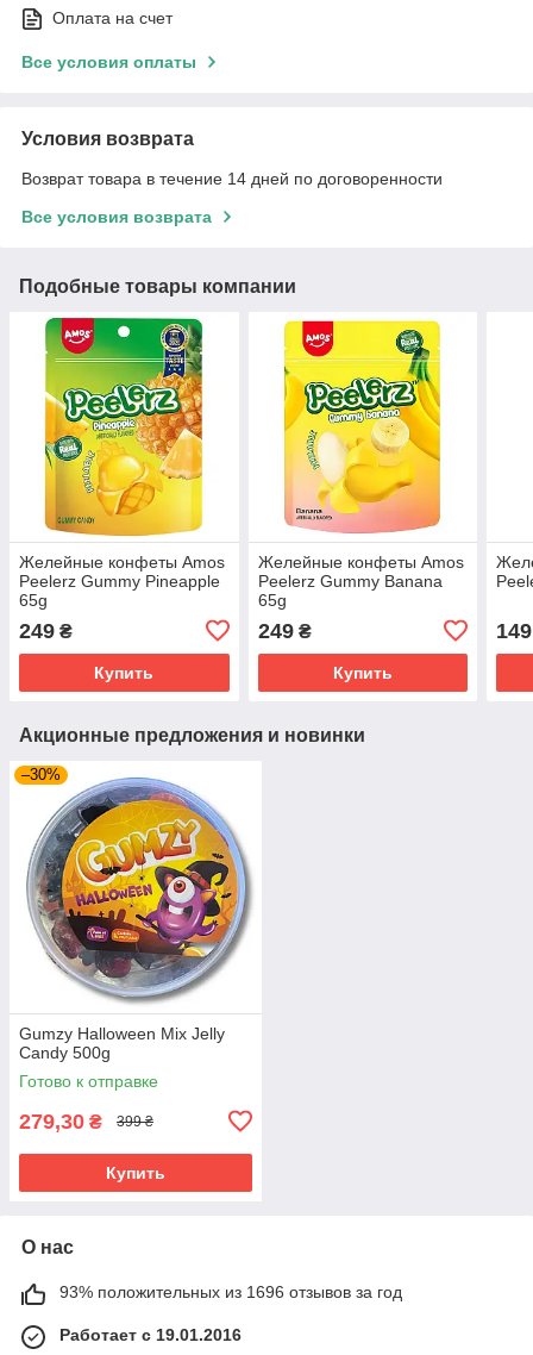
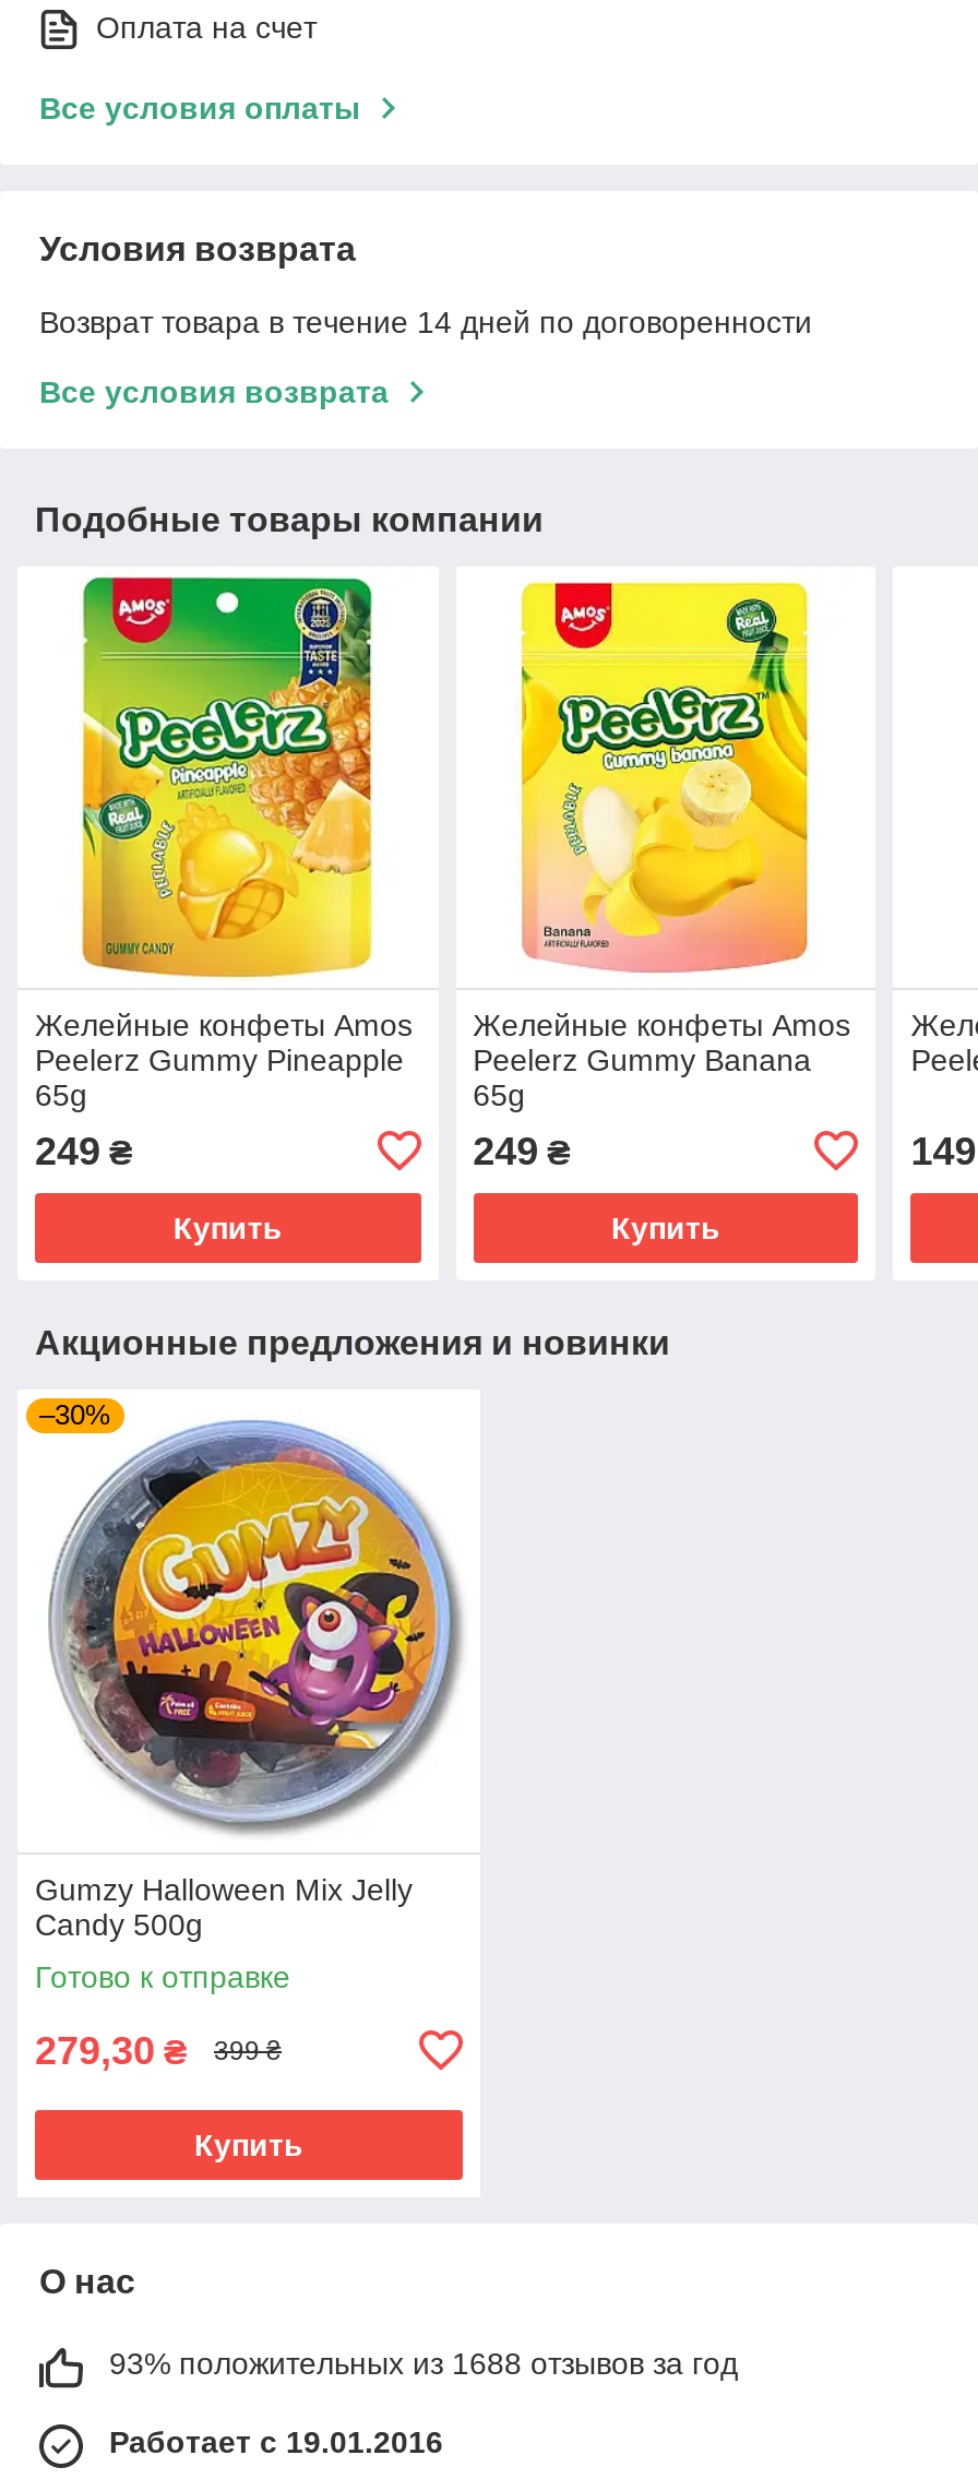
- 93% положительных из 1696 отзывов за год
+ 93% положительных из 1688 отзывов за год
